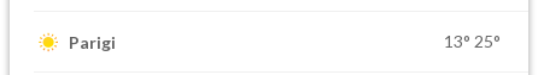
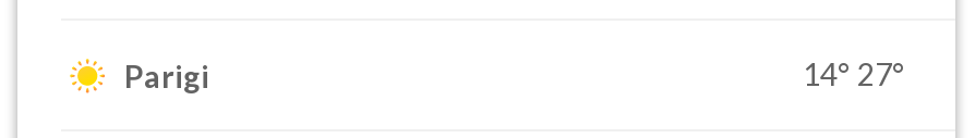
- 13° 25°
+ 14° 27°
